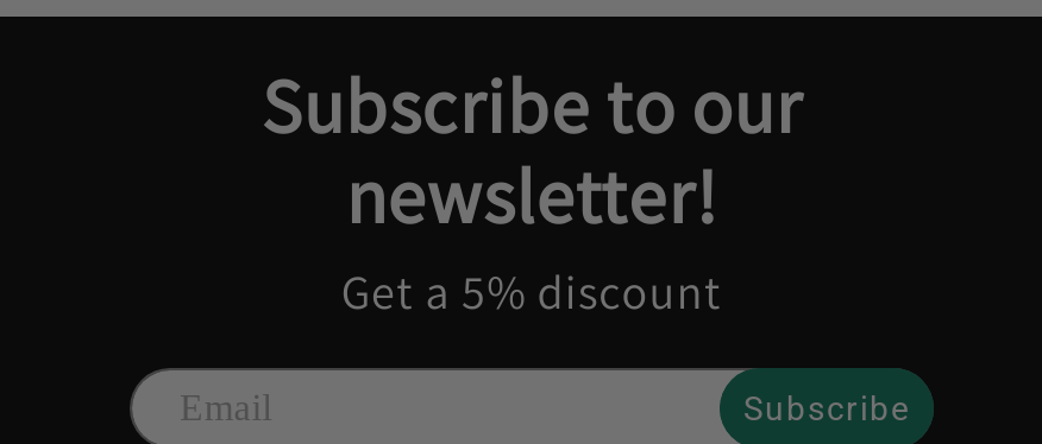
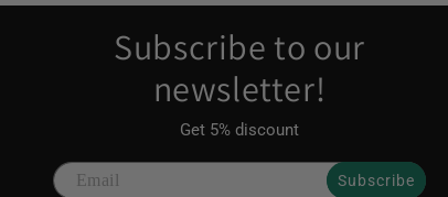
- Get a 5% discount
+ Get 5% discount
